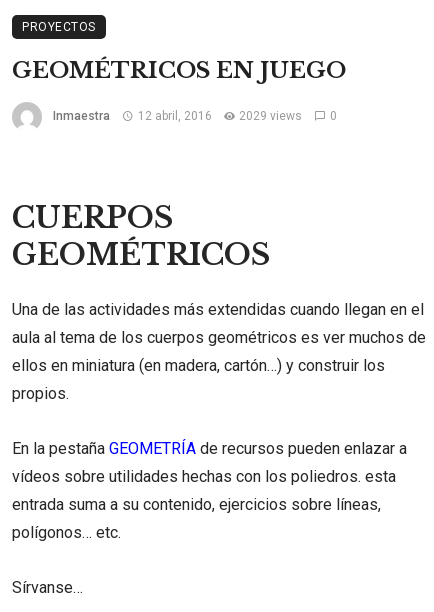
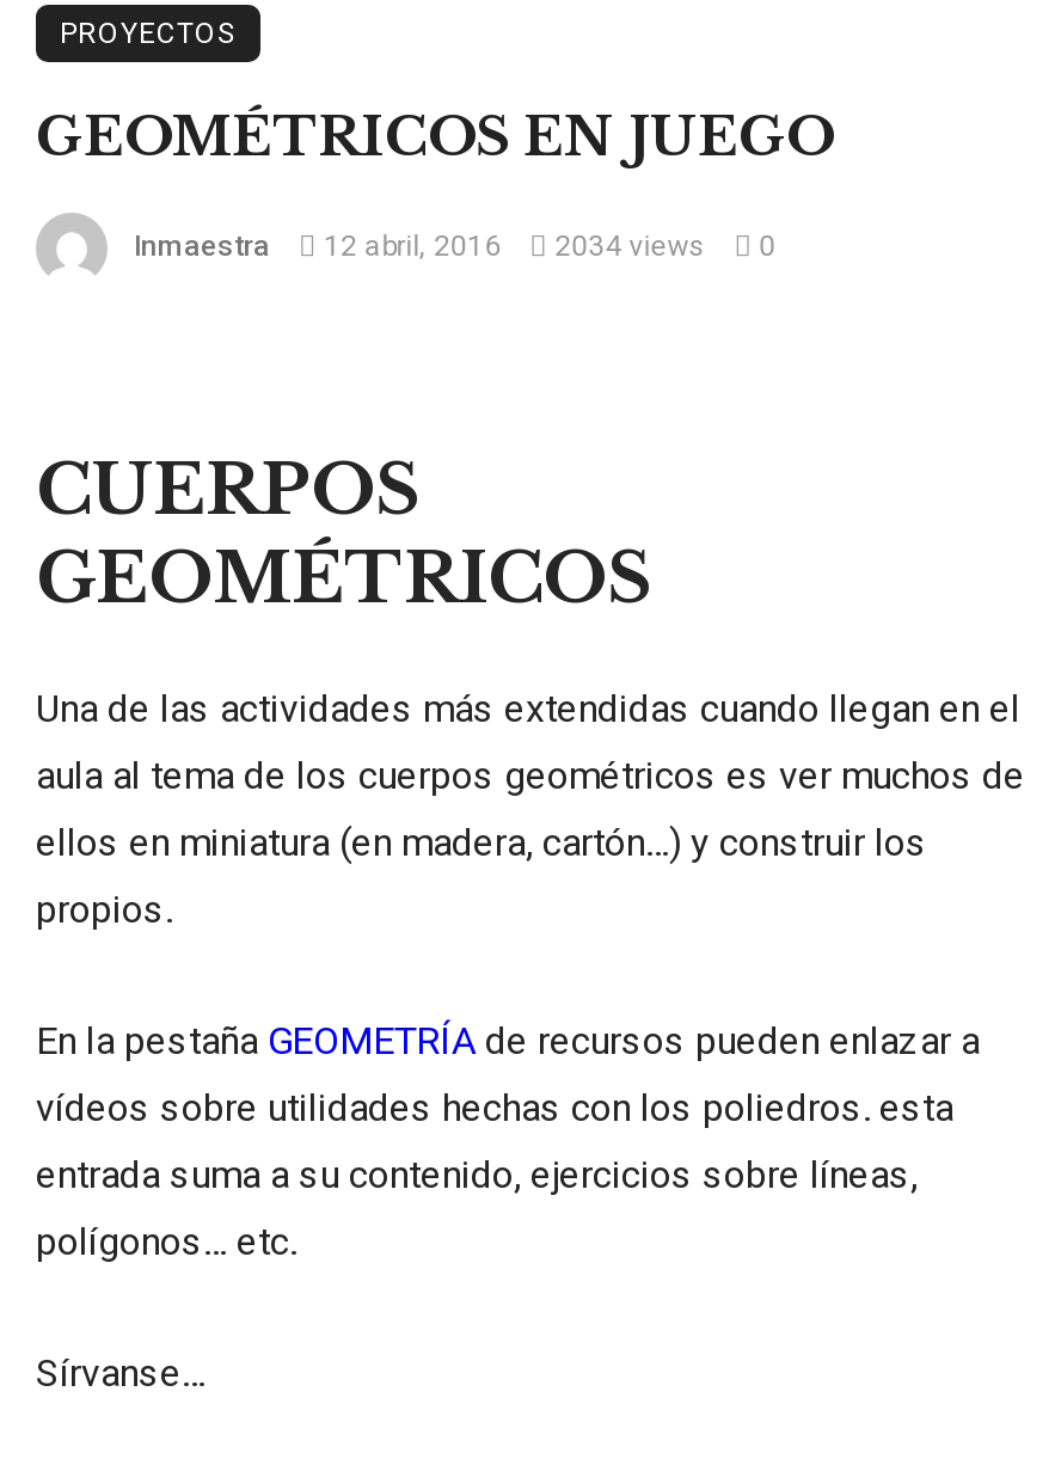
- Inmaestra 12 abril, 2016 2029 views 0
+ Inmaestra 12 abril, 2016 2034 views 0
